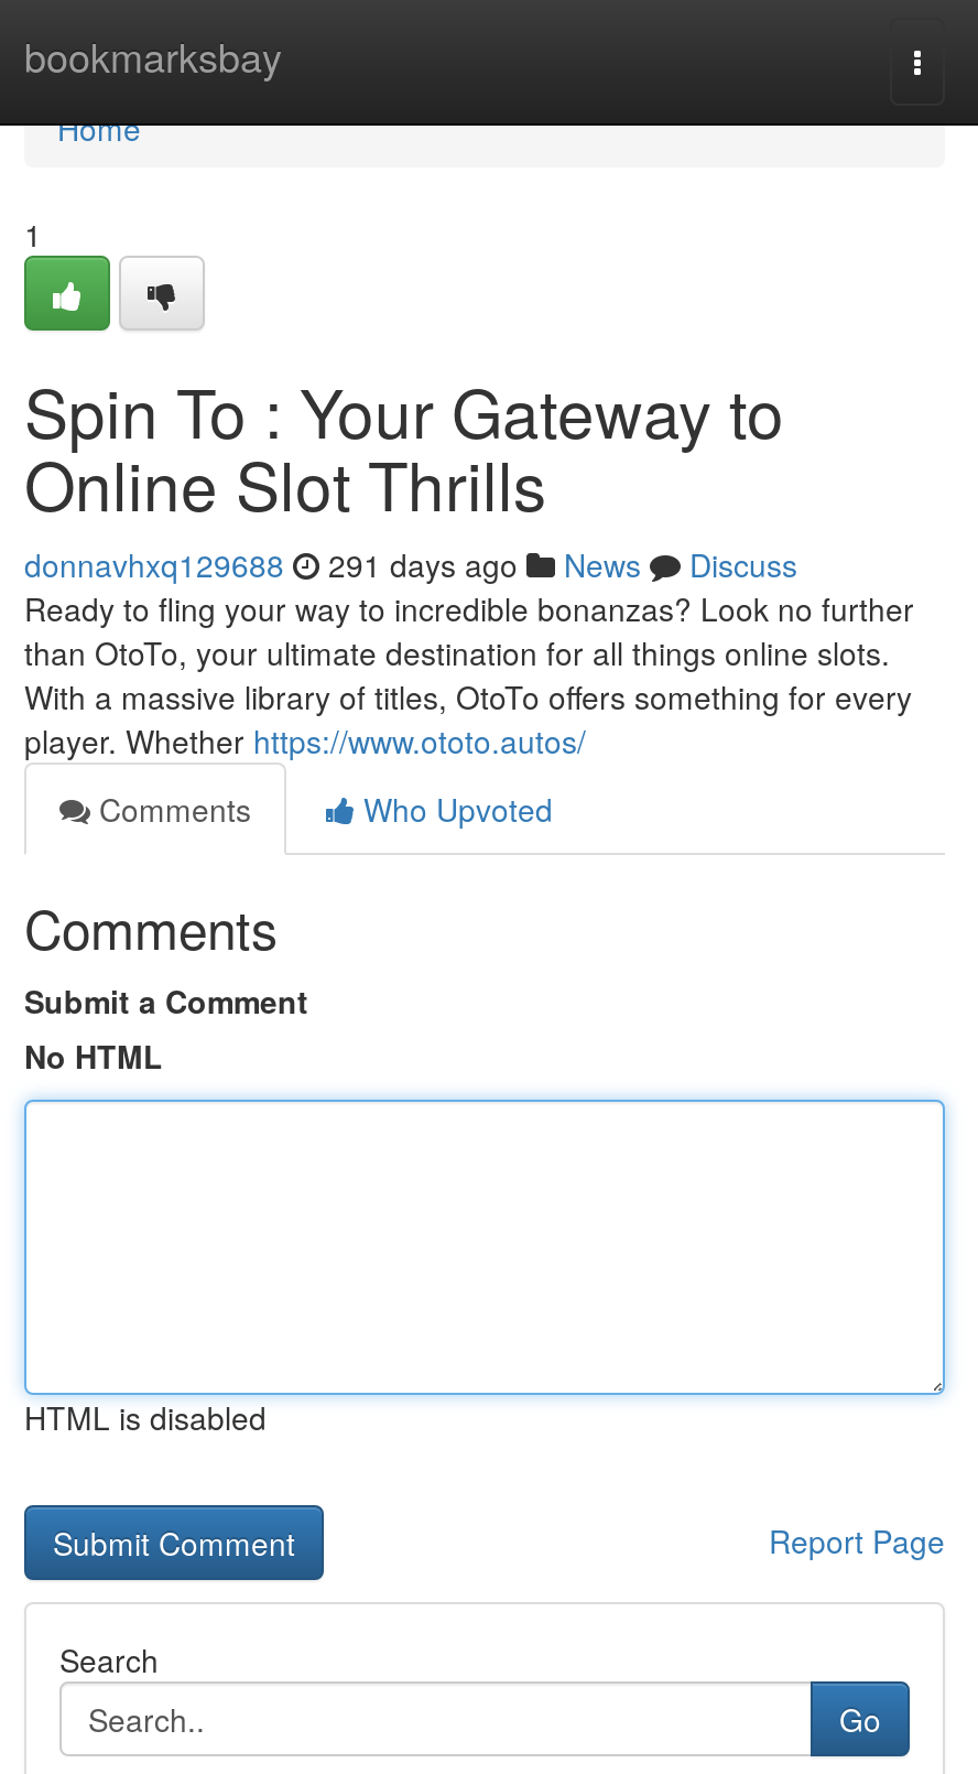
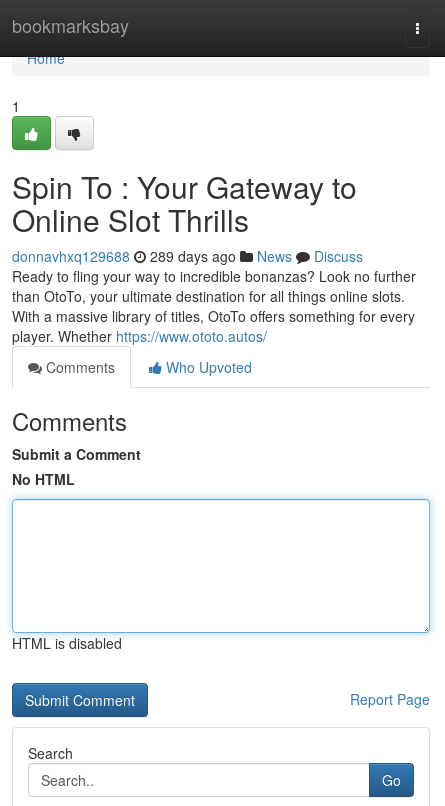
- donnavhxq129688 291 days ago News Discuss
+ donnavhxq129688 289 days ago News Discuss
